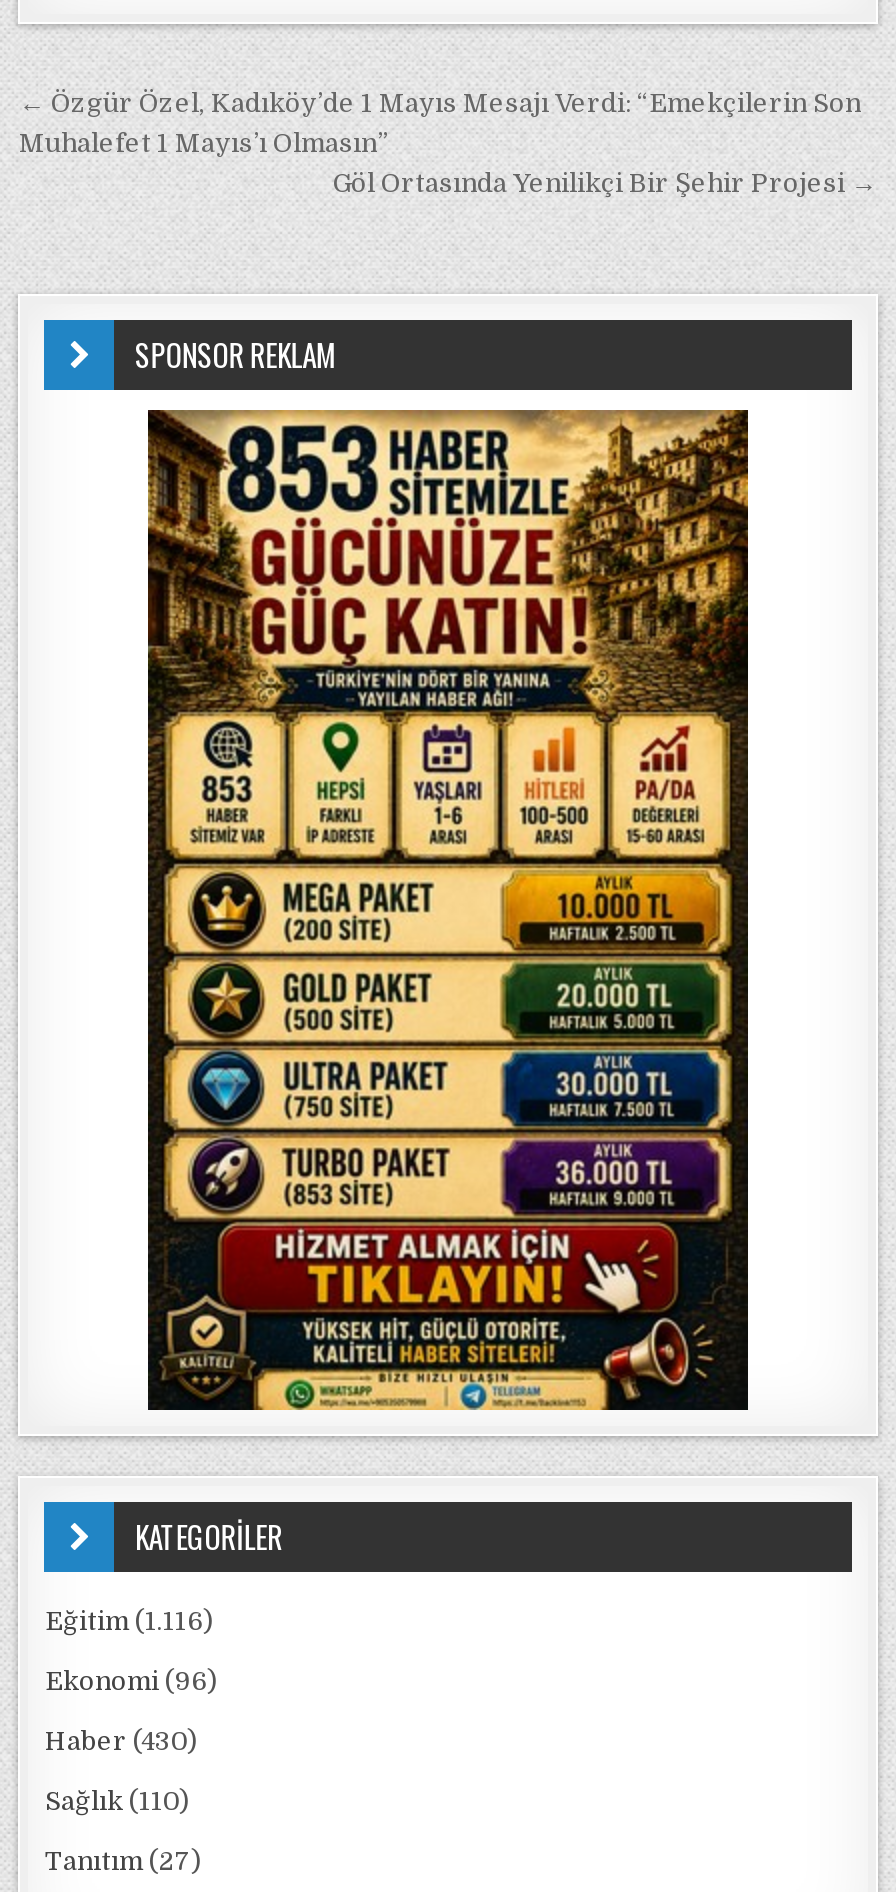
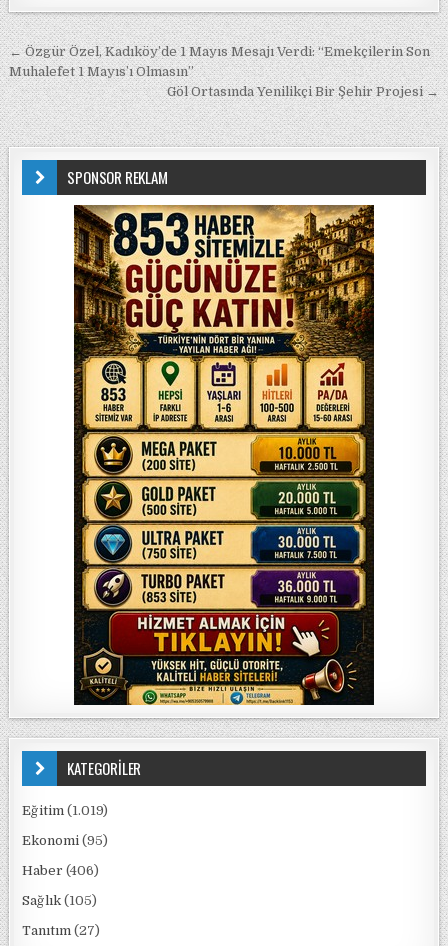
- Eğitim (1.116)
+ Eğitim (1.019)

- Ekonomi (96)
+ Ekonomi (95)

- Haber (430)
+ Haber (406)

- Sağlık (110)
+ Sağlık (105)
